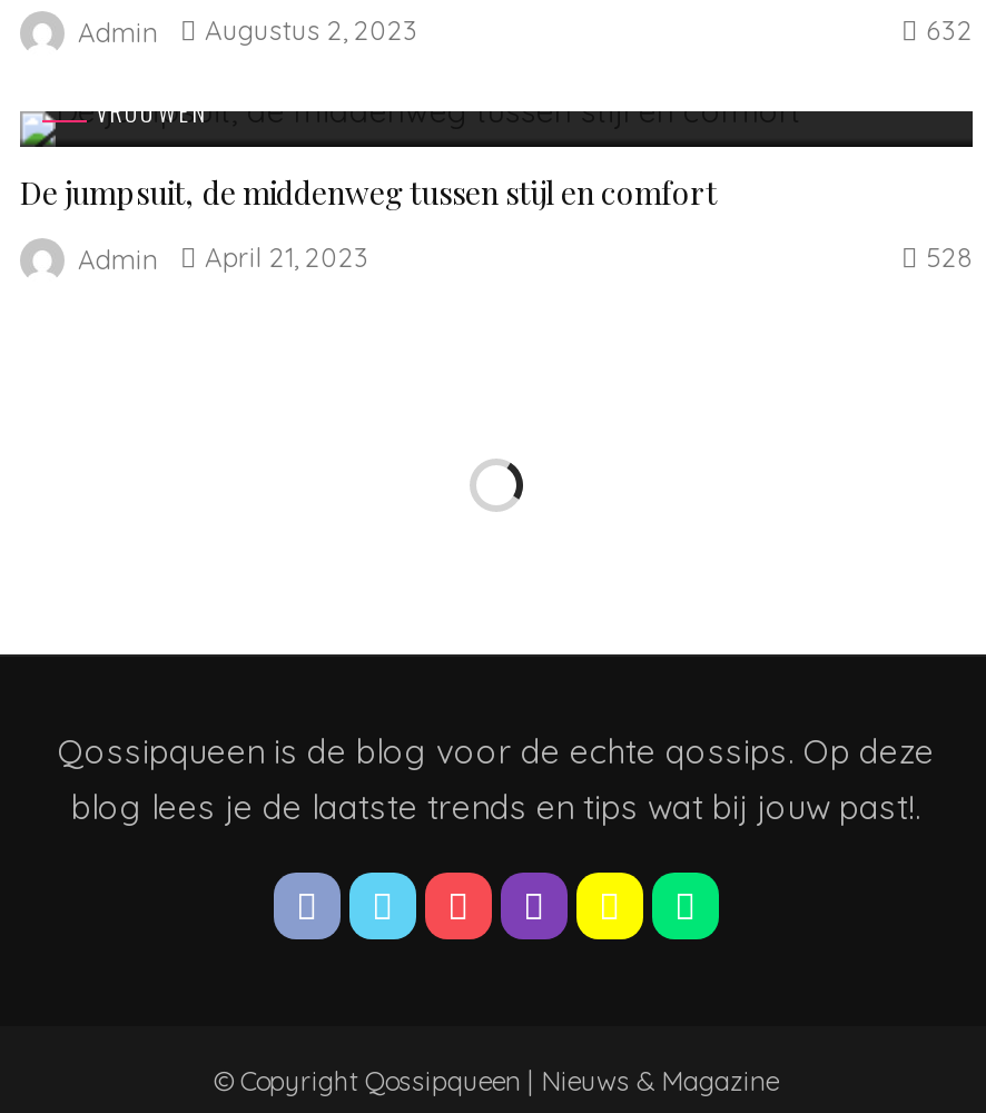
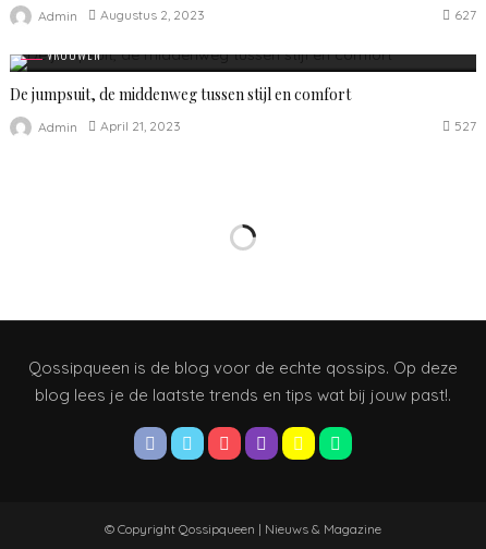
- 632
+ 627

- 528
+ 527
